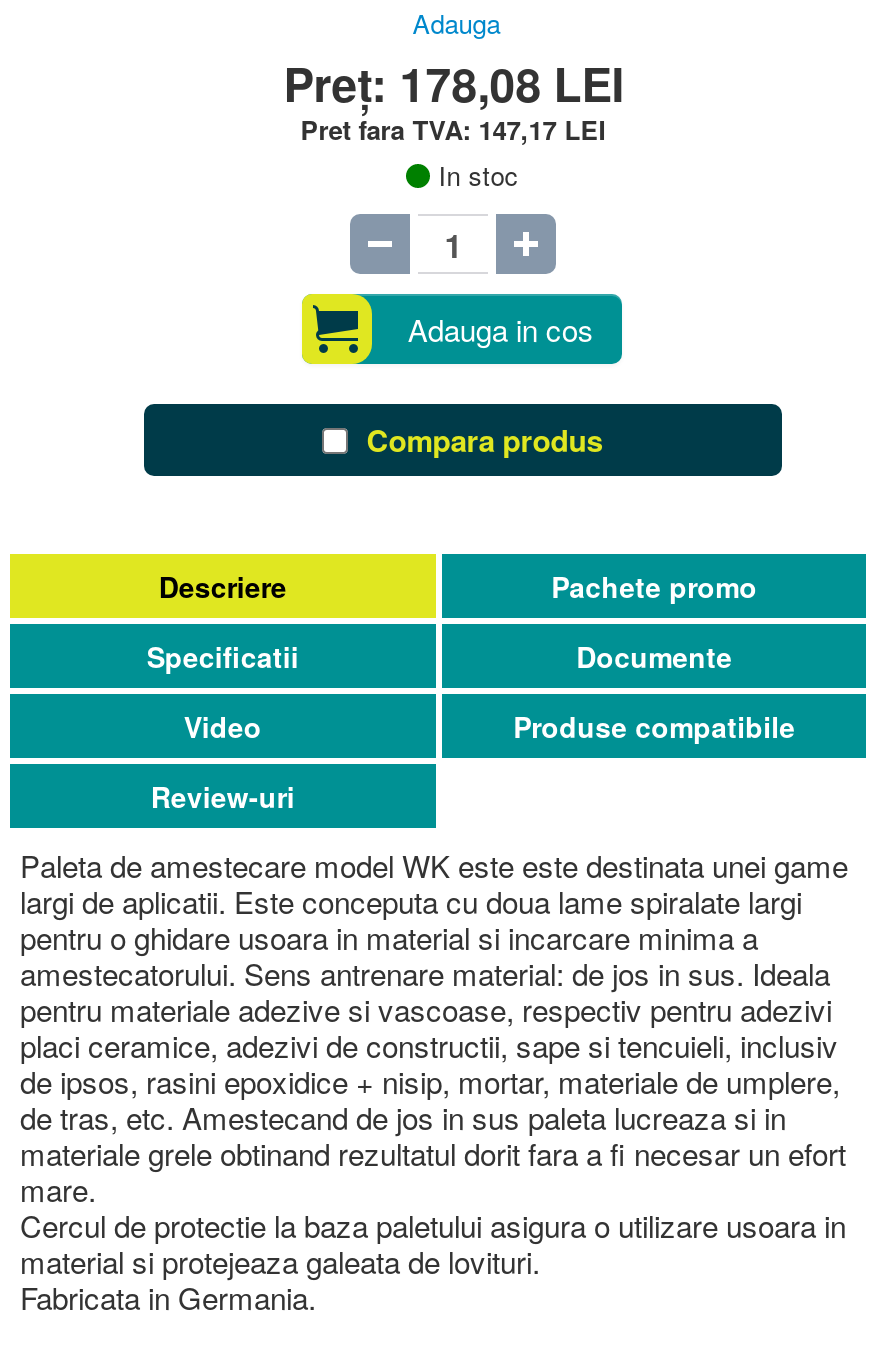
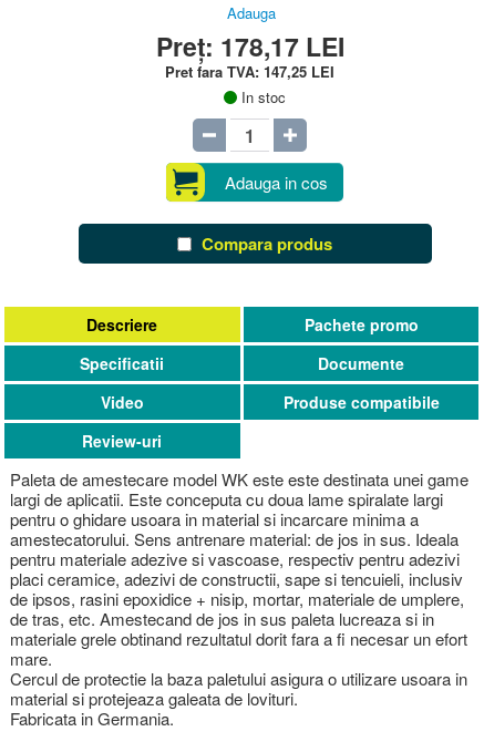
- Preț: 178,08 LEI
+ Preț: 178,17 LEI

- Pret fara TVA: 147,17 LEI
+ Pret fara TVA: 147,25 LEI
